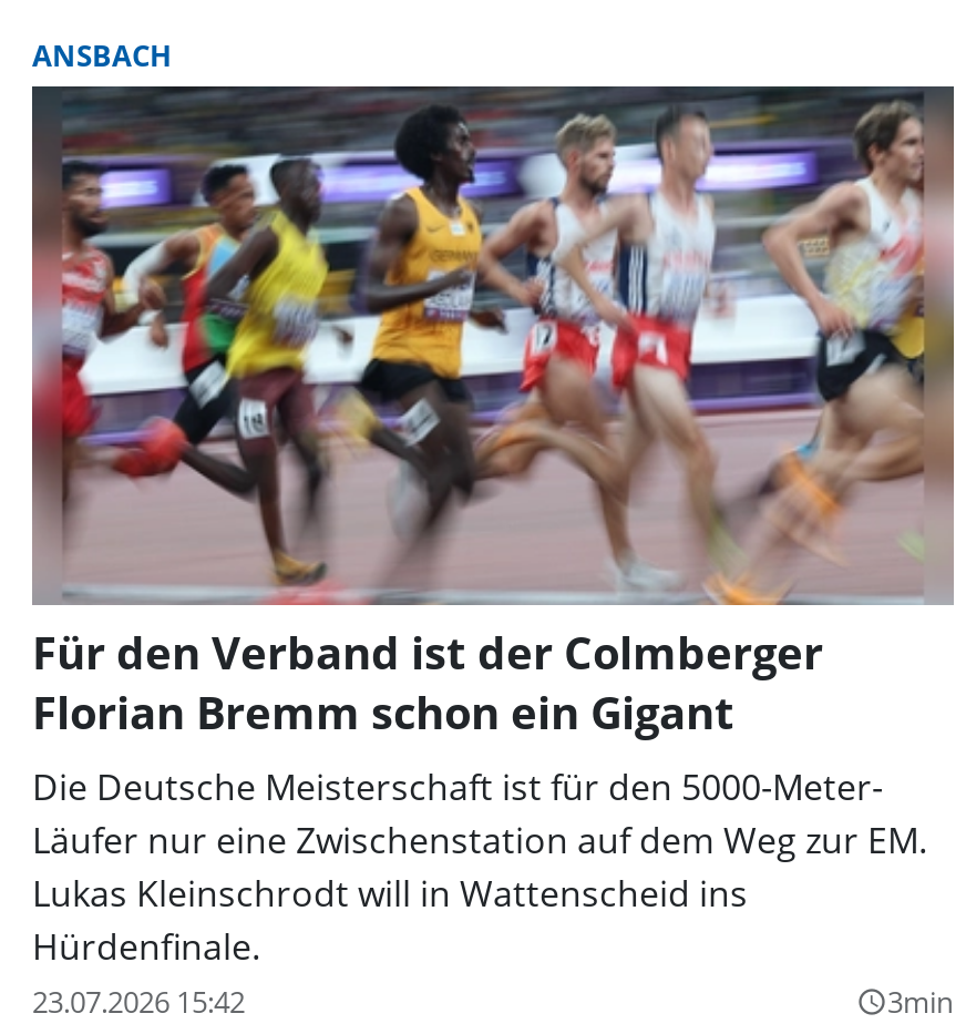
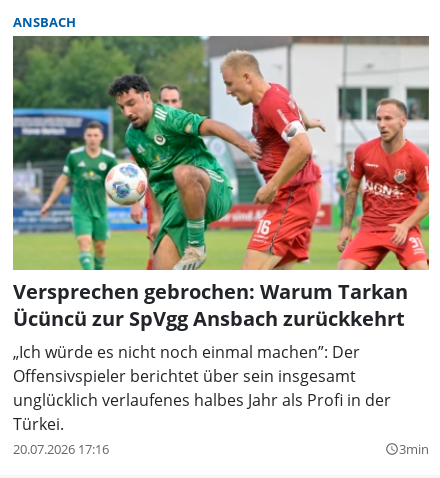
- [image]
- Für den Verband ist der Colmberger
- Florian Bremm schon ein Gigant
- Die Deutsche Meisterschaft ist für den 5000-Meter-
- Läufer nur eine Zwischenstation auf dem Weg zur EM.
- Lukas Kleinschrodt will in Wattenscheid ins
- Hürdenfinale.
- 23.07.2026 15:42
+ [image]
+ Versprechen gebrochen: Warum Tarkan
+ Ücüncü zur SpVgg Ansbach zurückkehrt
+ „Ich würde es nicht noch einmal machen”: Der
+ Offensivspieler berichtet über sein insgesamt
+ unglücklich verlaufenes halbes Jahr als Profi in der
+ Türkei.
+ 20.07.2026 17:16
